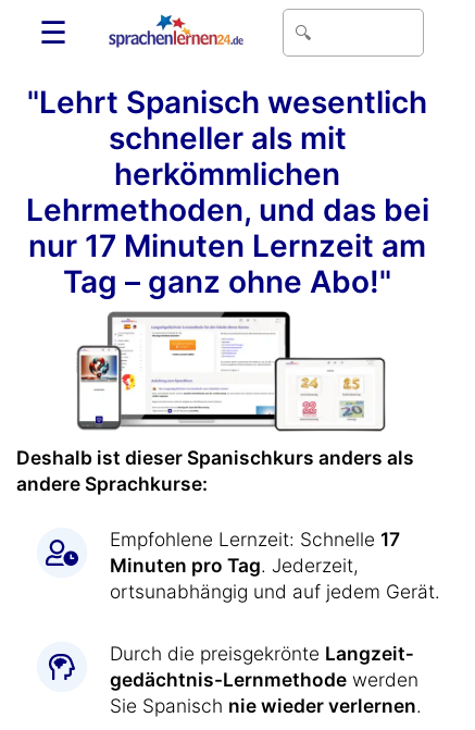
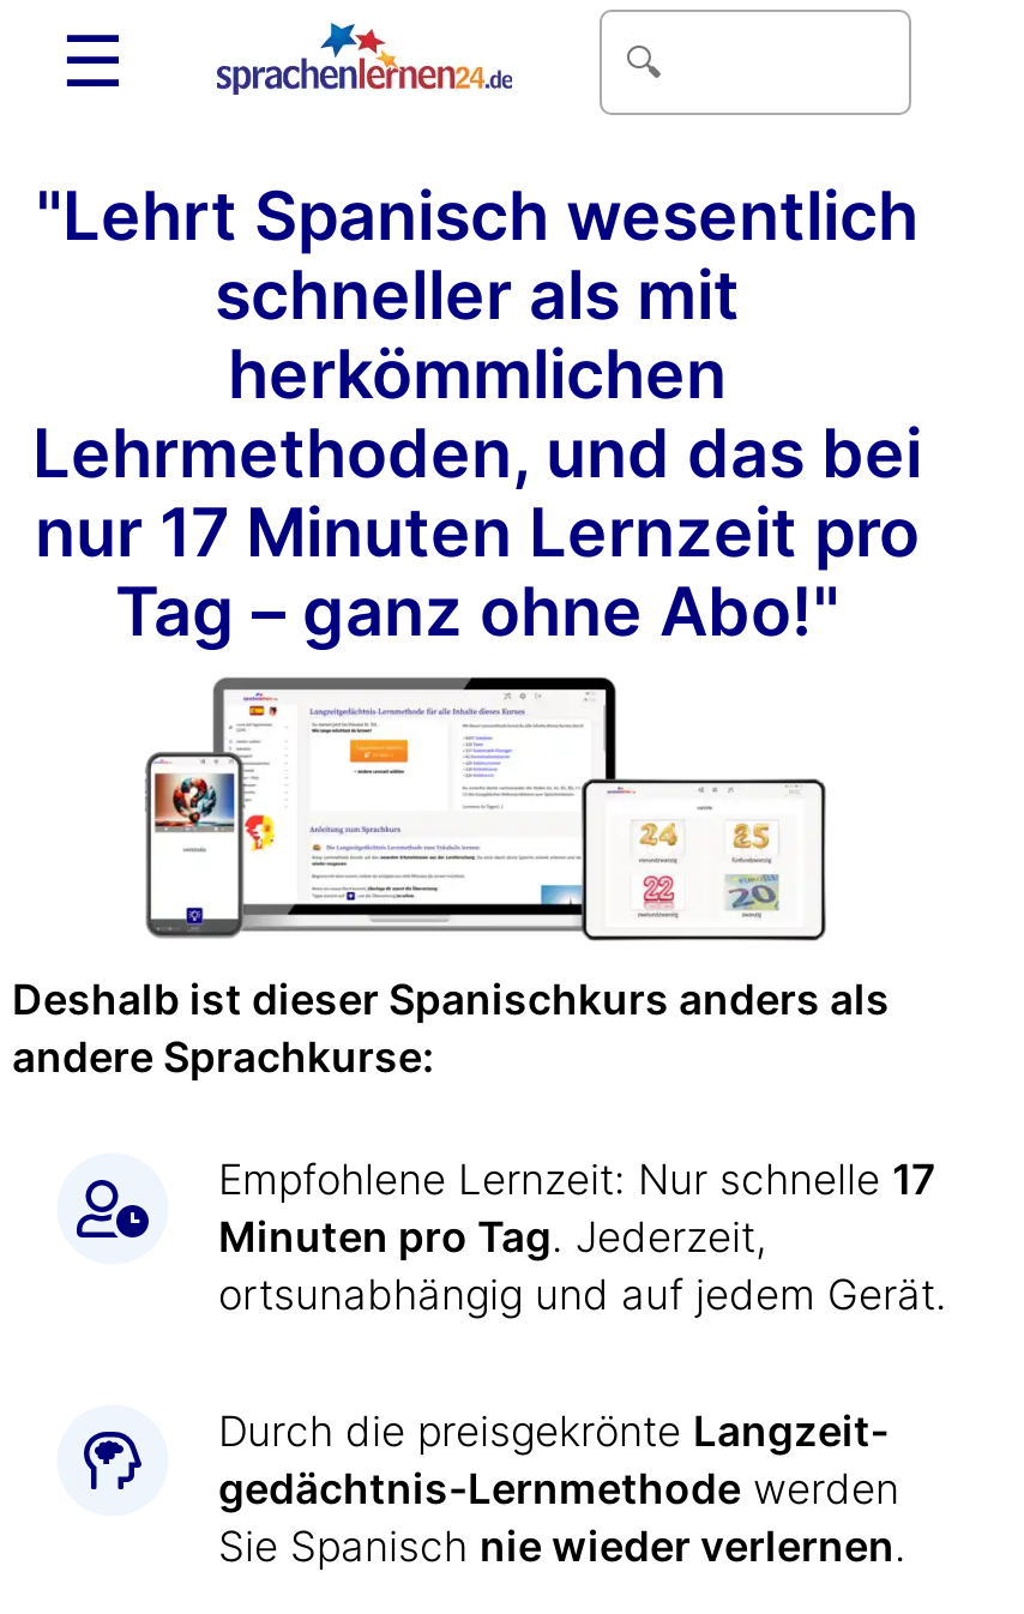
- nur 17 Minuten Lernzeit am
+ nur 17 Minuten Lernzeit pro

- Empfohlene Lernzeit: Schnelle 17
+ Empfohlene Lernzeit: Nur schnelle 17
